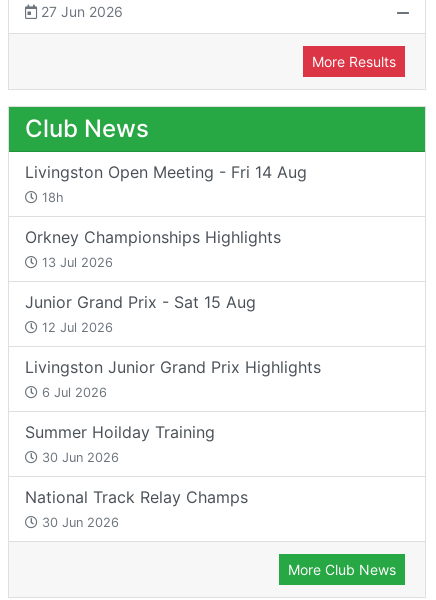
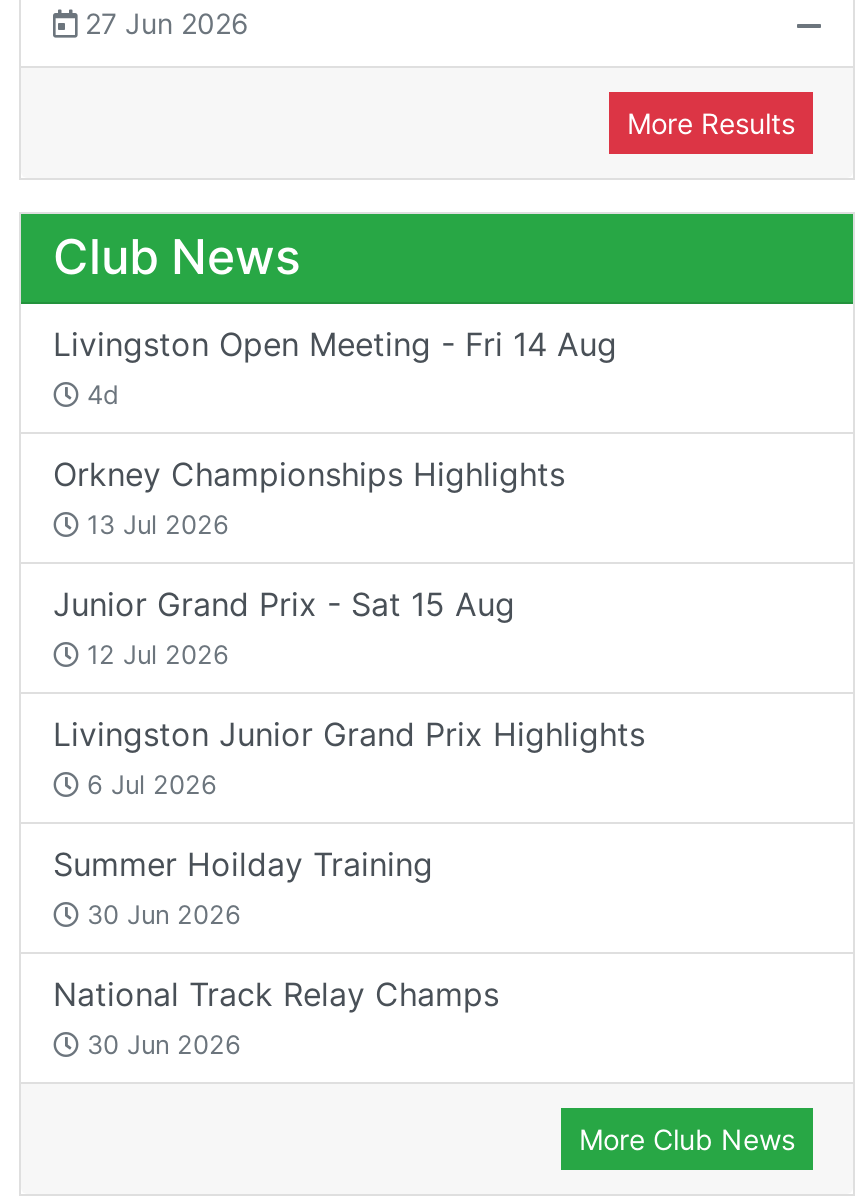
- 18h
+ 4d
